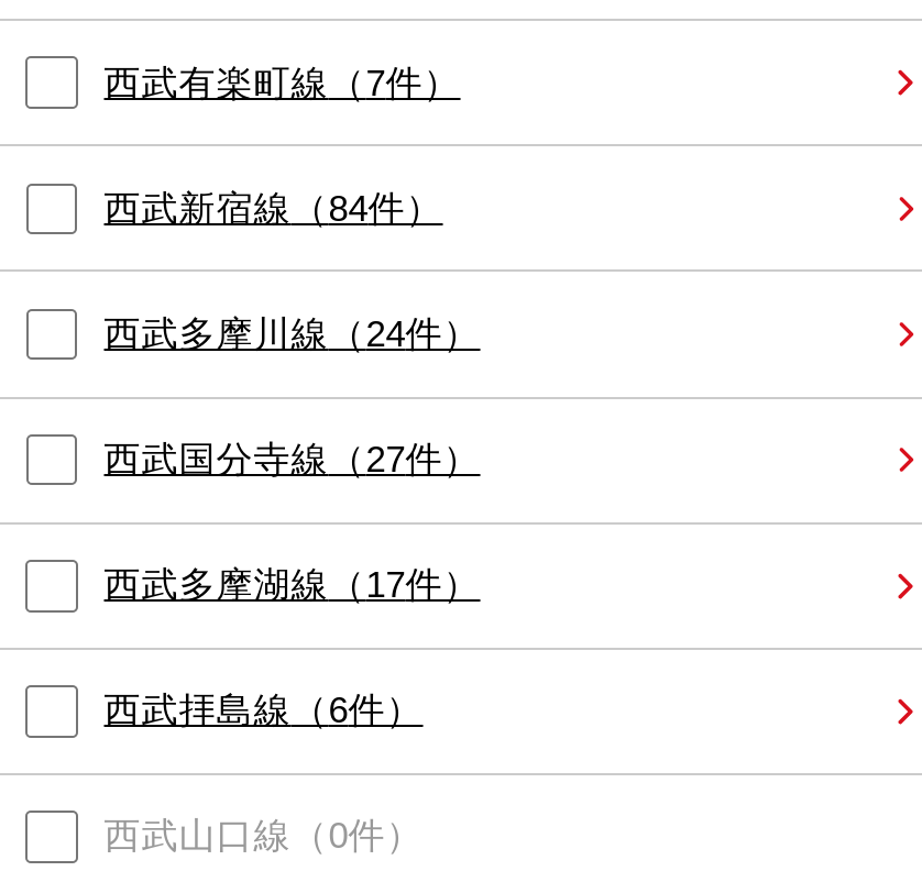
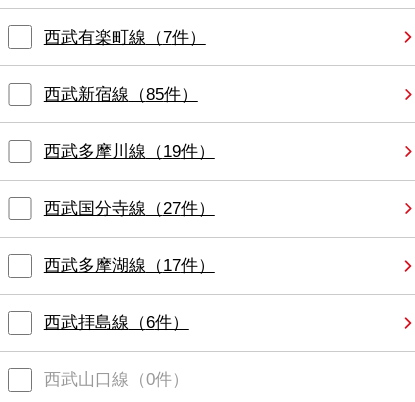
- 西武新宿線（84件）
+ 西武新宿線（85件）

- 西武多摩川線（24件）
+ 西武多摩川線（19件）
